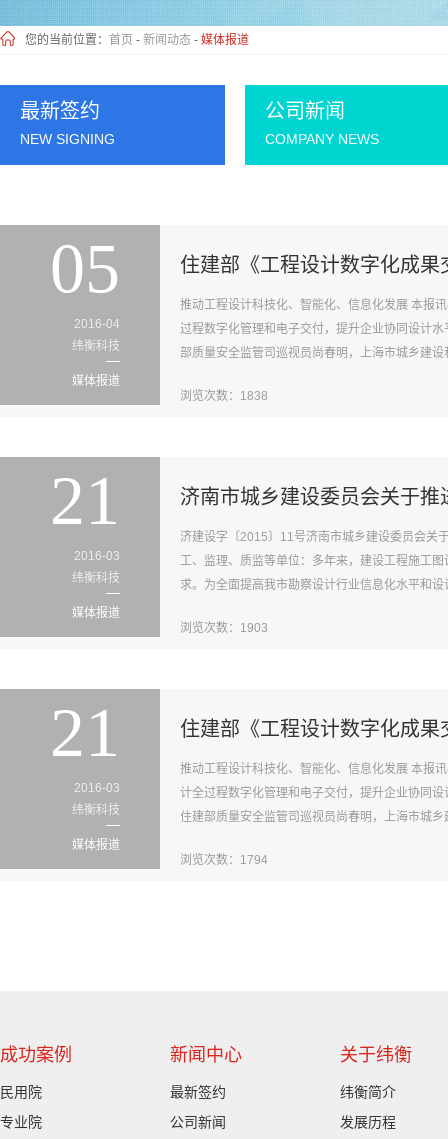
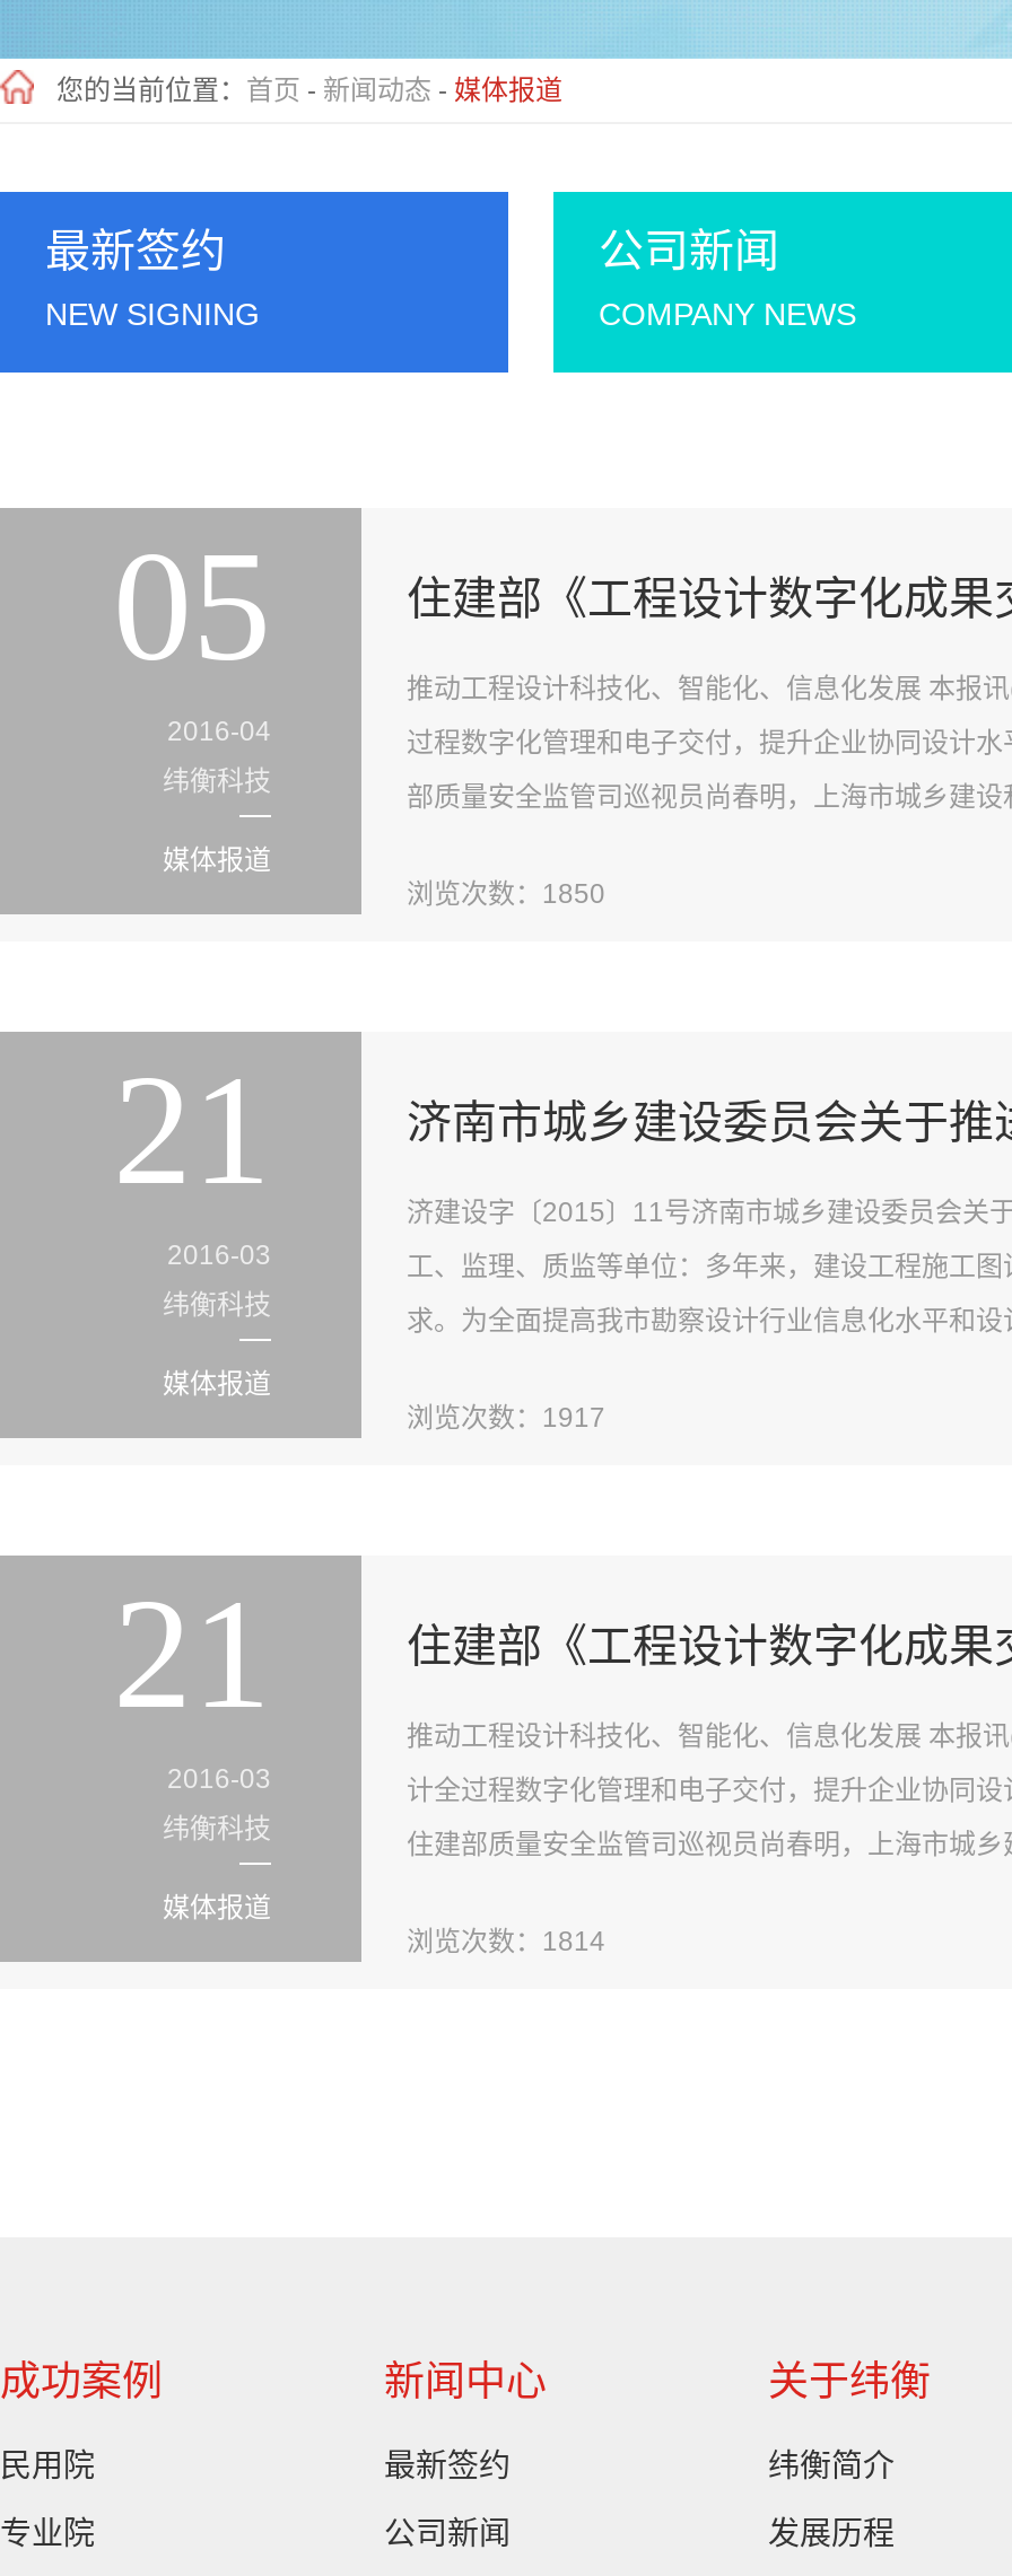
- 浏览次数：1838
+ 浏览次数：1850

- 浏览次数：1903
+ 浏览次数：1917

- 浏览次数：1794
+ 浏览次数：1814
